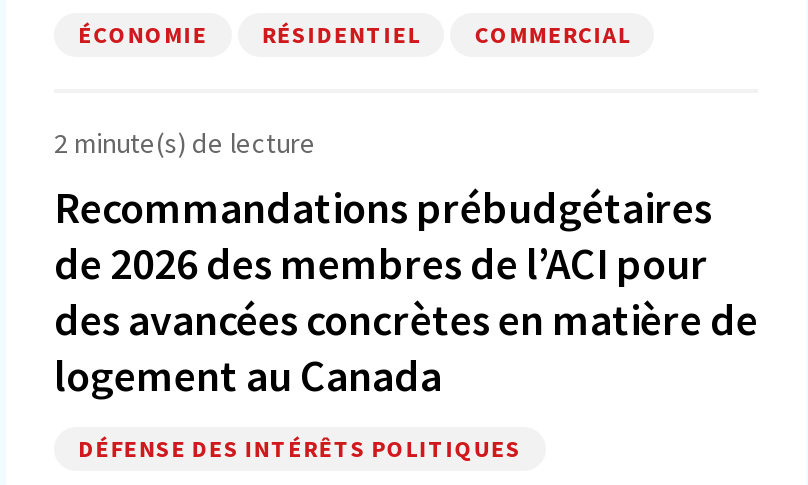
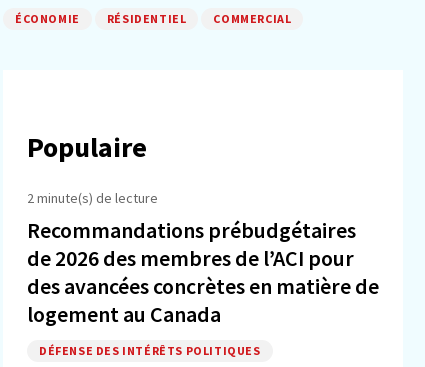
+ Populaire
